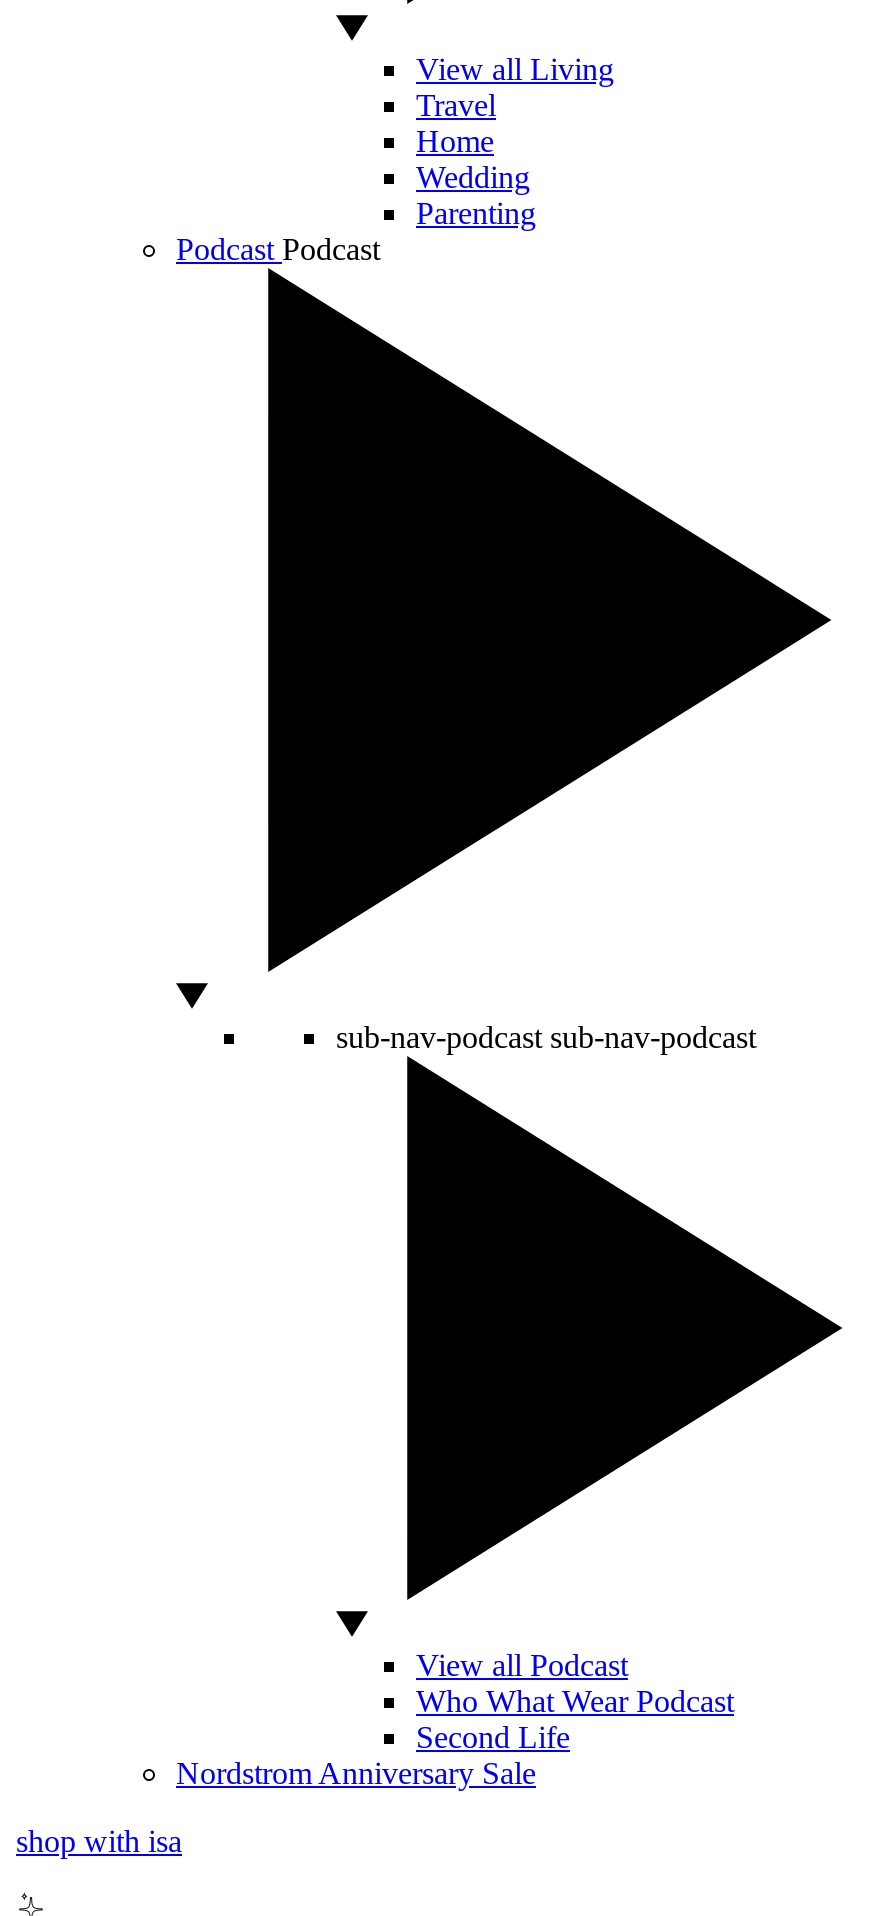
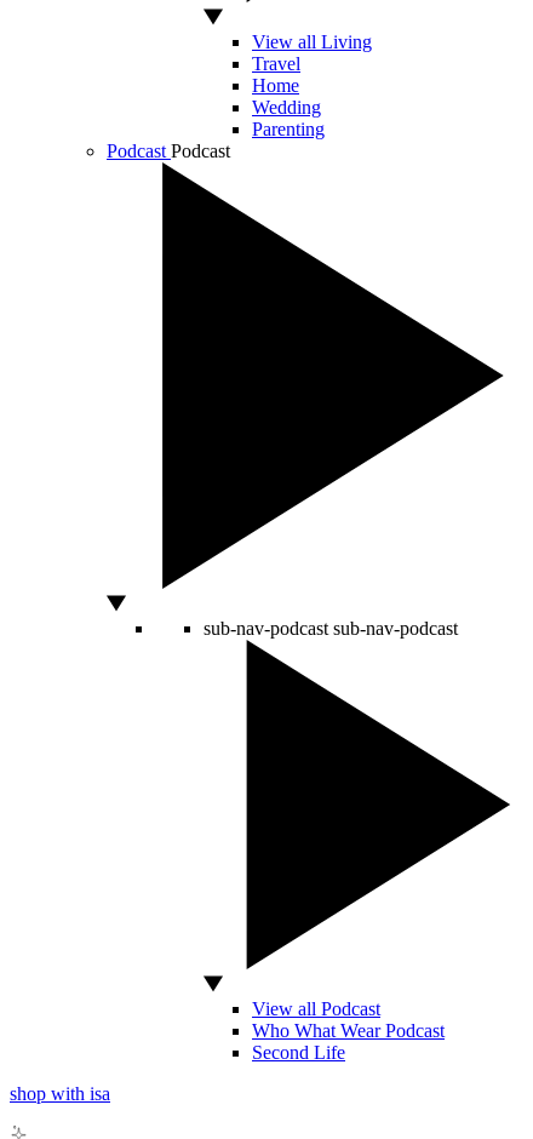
- Nordstrom Anniversary Sale
